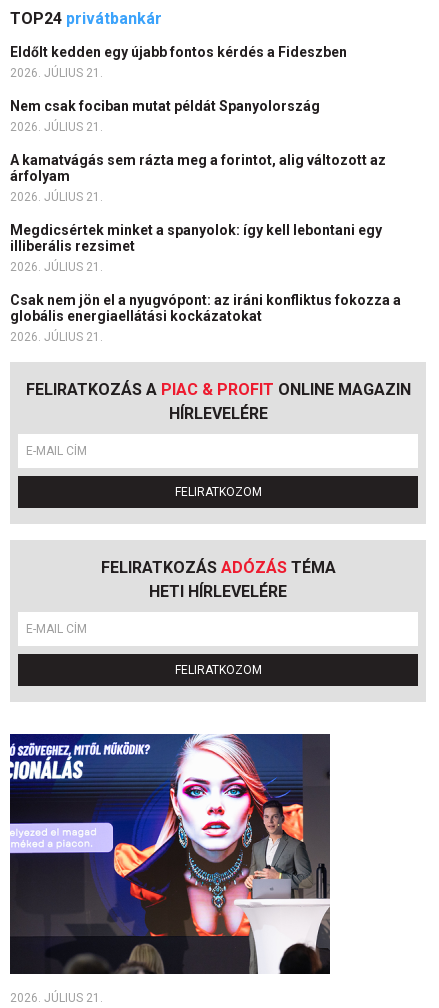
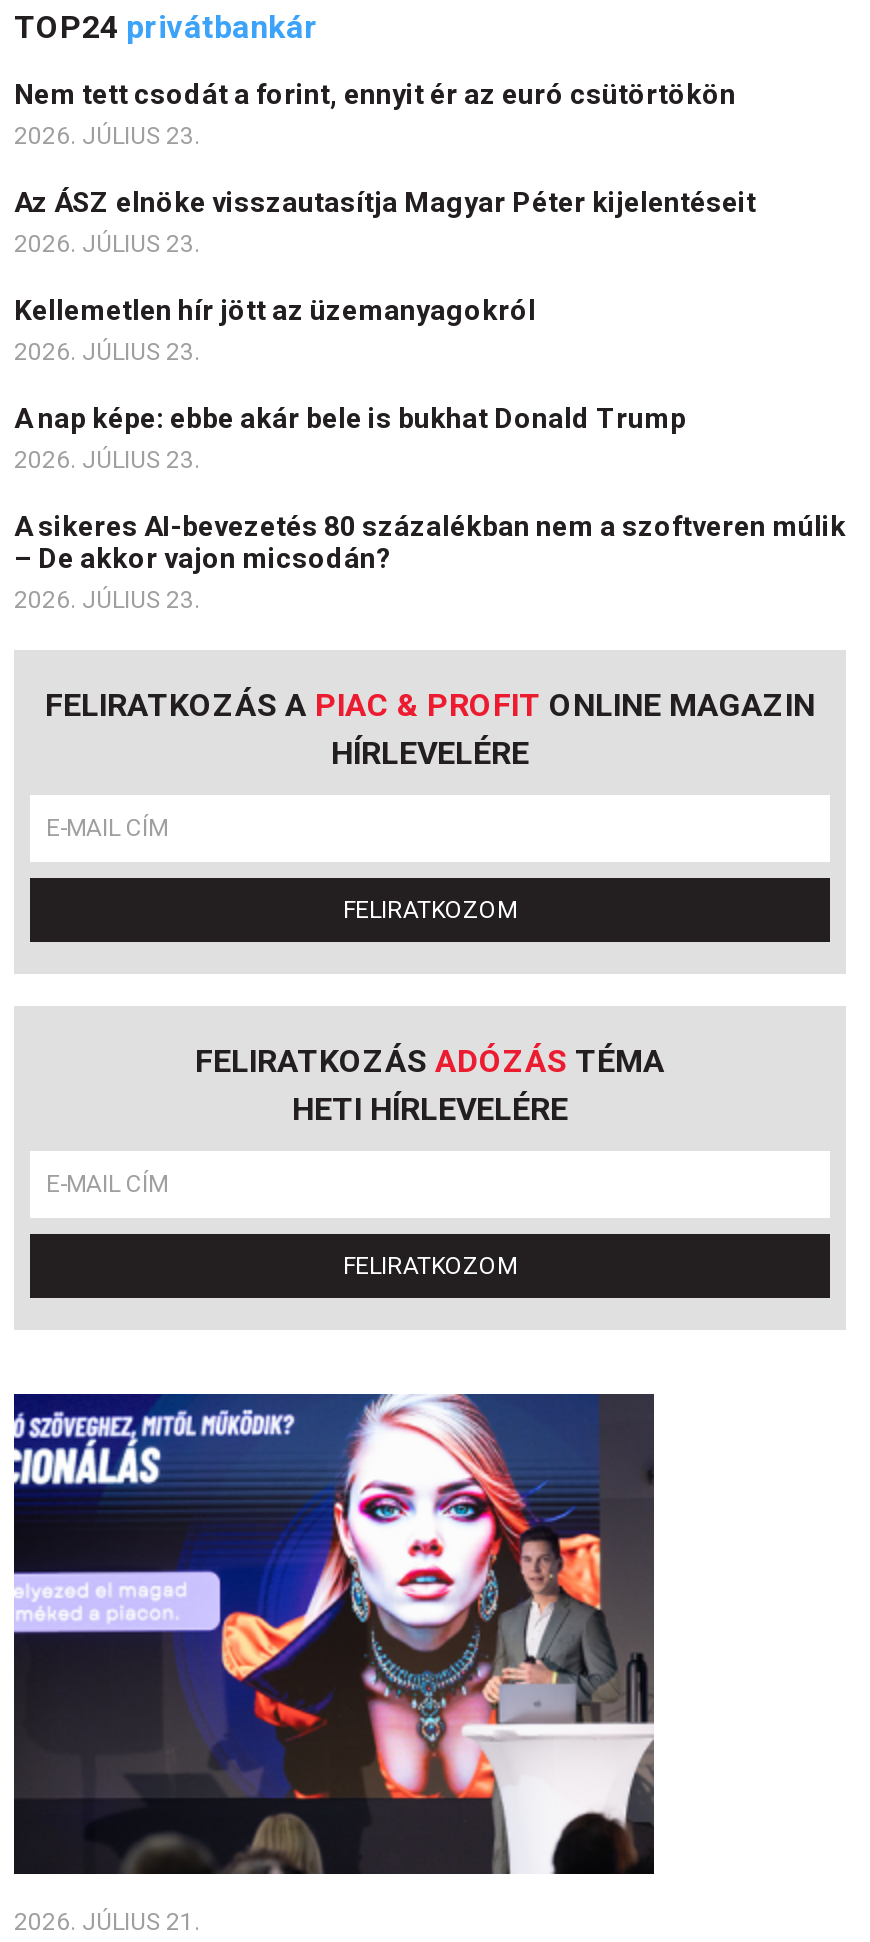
- Eldőlt kedden egy újabb fontos kérdés a Fideszben
- 2026. JÚLIUS 21.
+ Nem tett csodát a forint, ennyit ér az euró csütörtökön
+ 2026. JÚLIUS 23.

- Nem csak fociban mutat példát Spanyolország
- 2026. JÚLIUS 21.
+ Az ÁSZ elnöke visszautasítja Magyar Péter kijelentéseit
+ 2026. JÚLIUS 23.

- A kamatvágás sem rázta meg a forintot, alig változott az
- árfolyam
- 2026. JÚLIUS 21.
+ Kellemetlen hír jött az üzemanyagokról
+ 2026. JÚLIUS 23.

- Megdicsértek minket a spanyolok: így kell lebontani egy
- illiberális rezsimet
- 2026. JÚLIUS 21.
+ A nap képe: ebbe akár bele is bukhat Donald Trump
+ 2026. JÚLIUS 23.

- Csak nem jön el a nyugvópont: az iráni konfliktus fokozza a
- globális energiaellátási kockázatokat
- 2026. JÚLIUS 21.
+ A sikeres AI-bevezetés 80 százalékban nem a szoftveren múlik
+ – De akkor vajon micsodán?
+ 2026. JÚLIUS 23.
